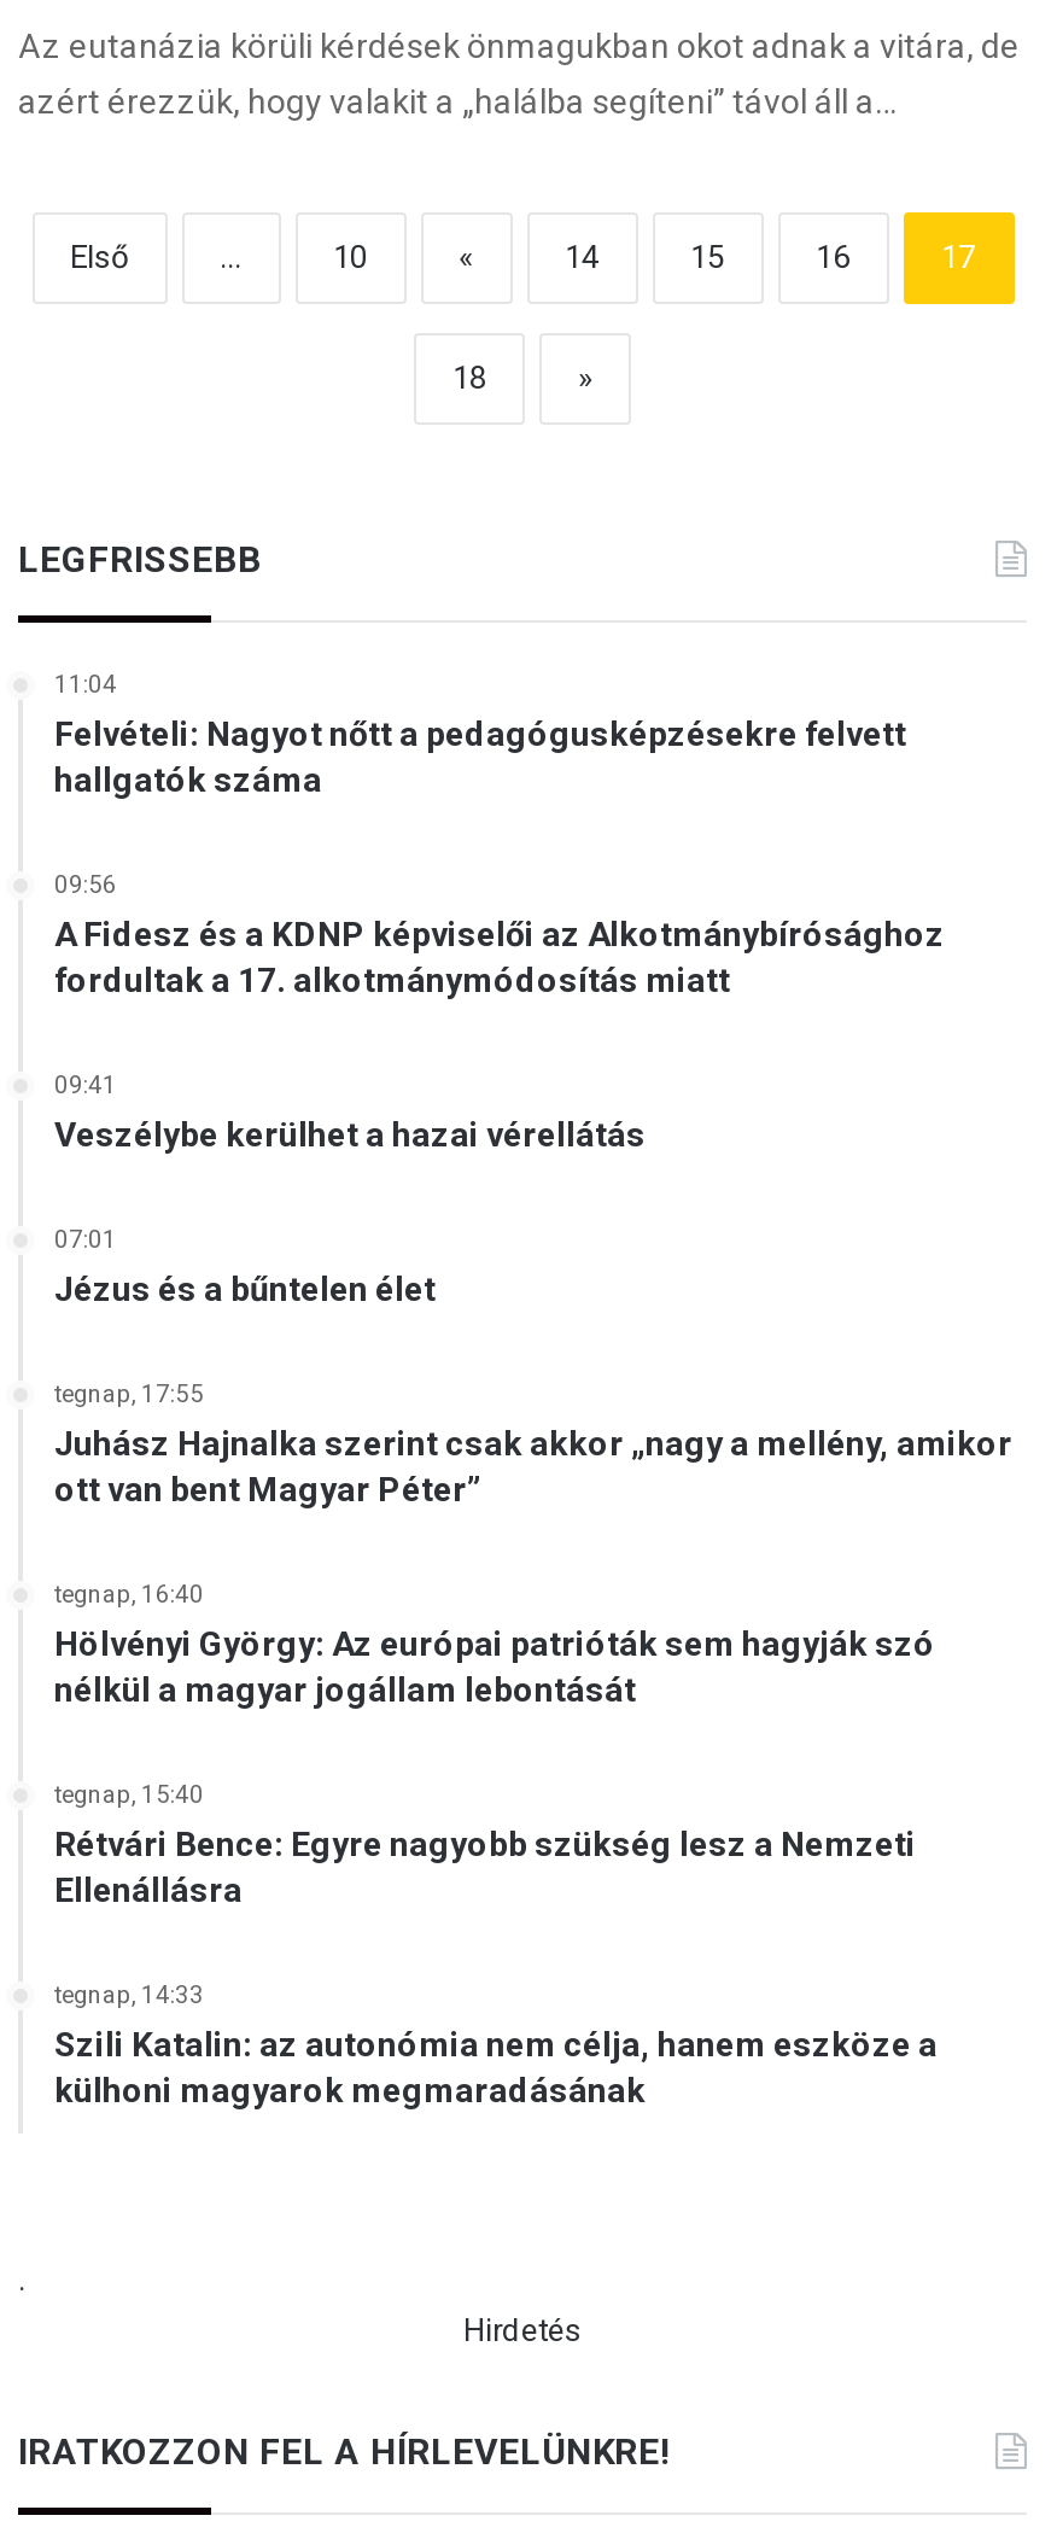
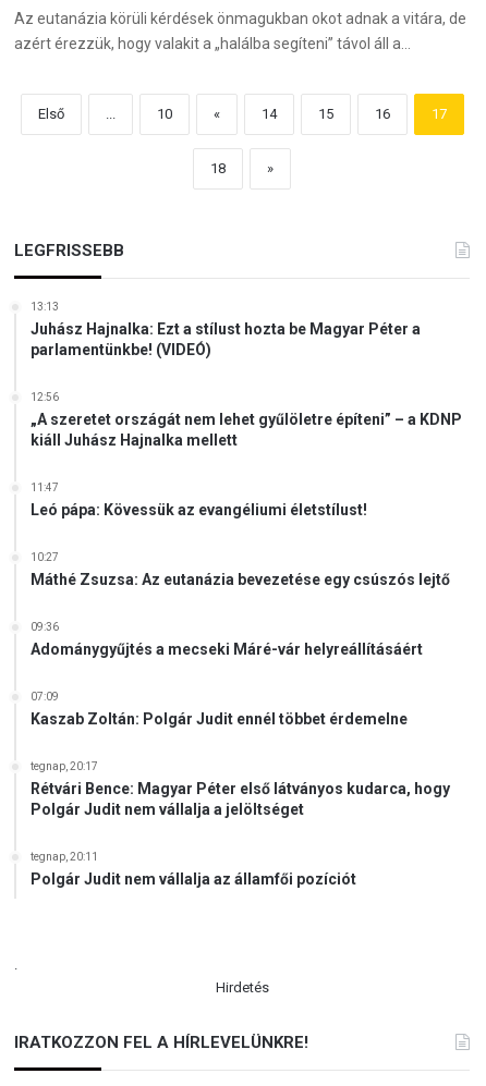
- 11:04
- Felvételi: Nagyot nőtt a pedagógusképzésekre felvett
- hallgatók száma
+ 13:13
+ Juhász Hajnalka: Ezt a stílust hozta be Magyar Péter a
+ parlamentünkbe! (VIDEÓ)

- 09:56
- A Fidesz és a KDNP képviselői az Alkotmánybírósághoz
- fordultak a 17. alkotmánymódosítás miatt
+ 12:56
+ „A szeretet országát nem lehet gyűlöletre építeni” – a KDNP
+ kiáll Juhász Hajnalka mellett

- 09:41
- Veszélybe kerülhet a hazai vérellátás
+ 11:47
+ Leó pápa: Kövessük az evangéliumi életstílust!

- 07:01
- Jézus és a bűntelen élet
+ 10:27
+ Máthé Zsuzsa: Az eutanázia bevezetése egy csúszós lejtő

- tegnap, 17:55
- Juhász Hajnalka szerint csak akkor „nagy a mellény, amikor
- ott van bent Magyar Péter”
+ 09:36
+ Adománygyűjtés a mecseki Máré-vár helyreállításáért

- tegnap, 16:40
- Hölvényi György: Az európai patrióták sem hagyják szó
- nélkül a magyar jogállam lebontását
+ 07:09
+ Kaszab Zoltán: Polgár Judit ennél többet érdemelne

- tegnap, 15:40
- Rétvári Bence: Egyre nagyobb szükség lesz a Nemzeti
- Ellenállásra
+ tegnap, 20:17
+ Rétvári Bence: Magyar Péter első látványos kudarca, hogy
+ Polgár Judit nem vállalja a jelöltséget

- tegnap, 14:33
- Szili Katalin: az autonómia nem célja, hanem eszköze a
- külhoni magyarok megmaradásának
+ tegnap, 20:11
+ Polgár Judit nem vállalja az államfői pozíciót
